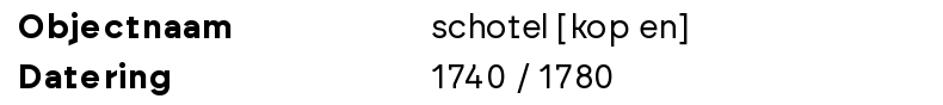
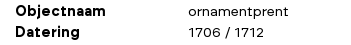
- schotel [kop en]
+ ornamentprent

- 1740 / 1780
+ 1706 / 1712
